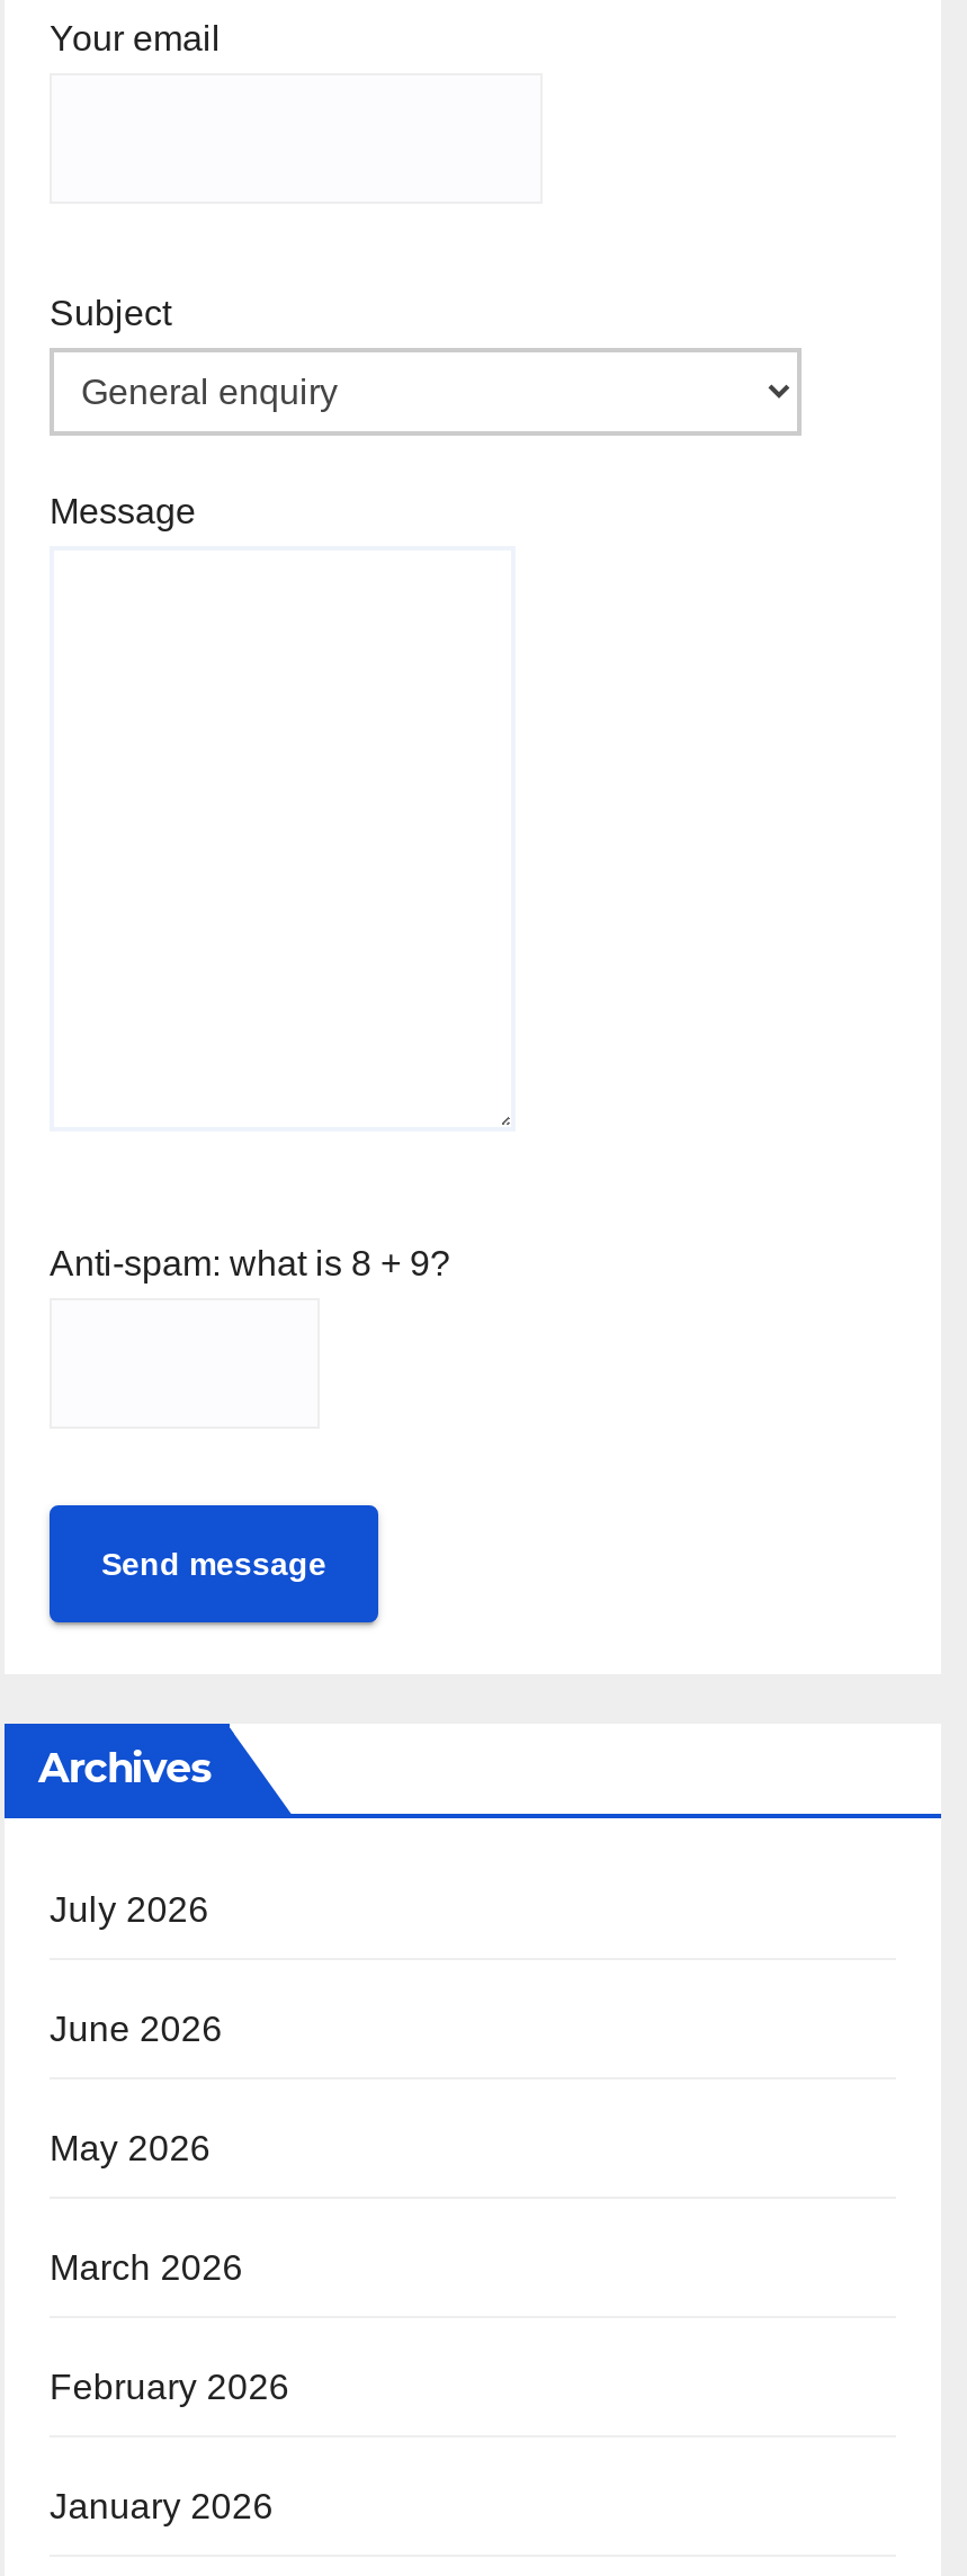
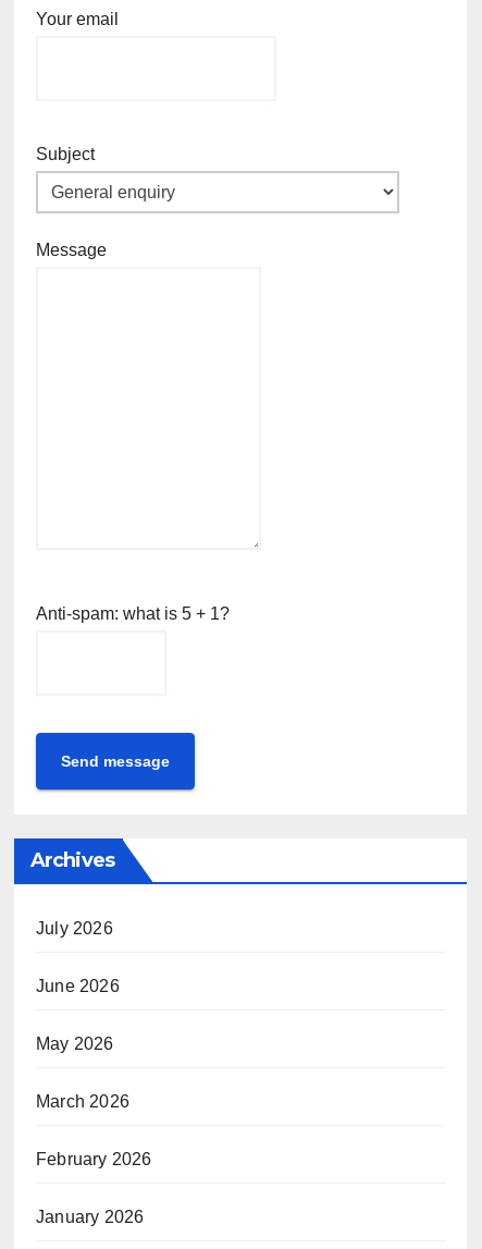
- Anti-spam: what is 8 + 9?
+ Anti-spam: what is 5 + 1?
